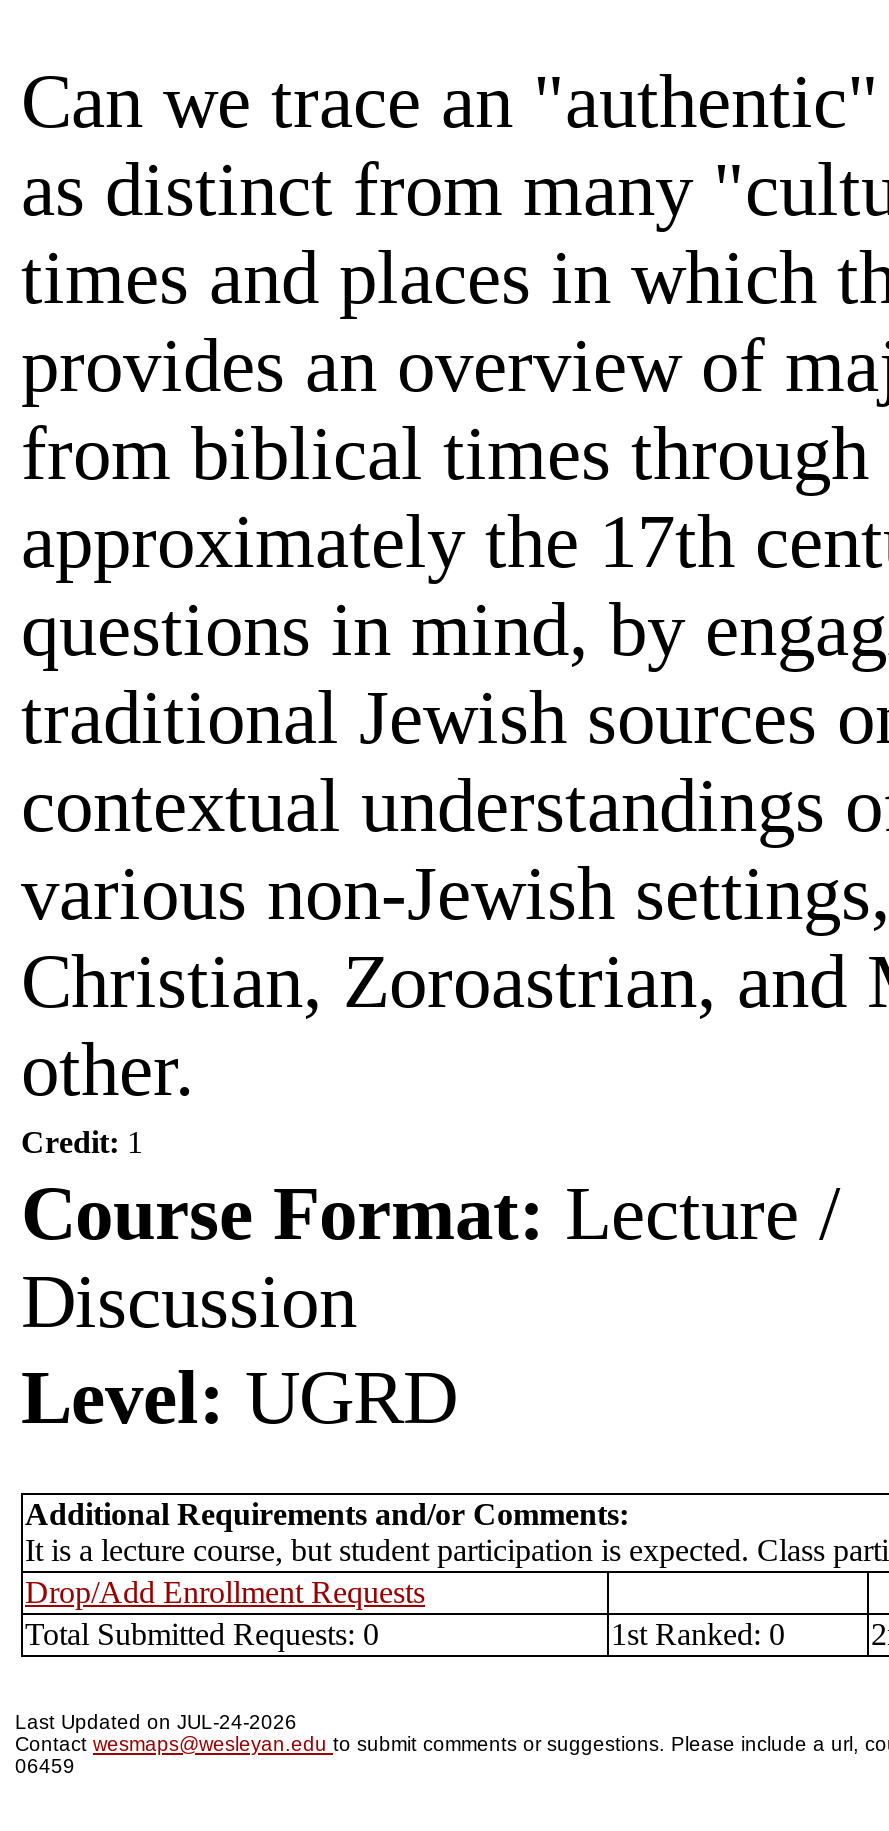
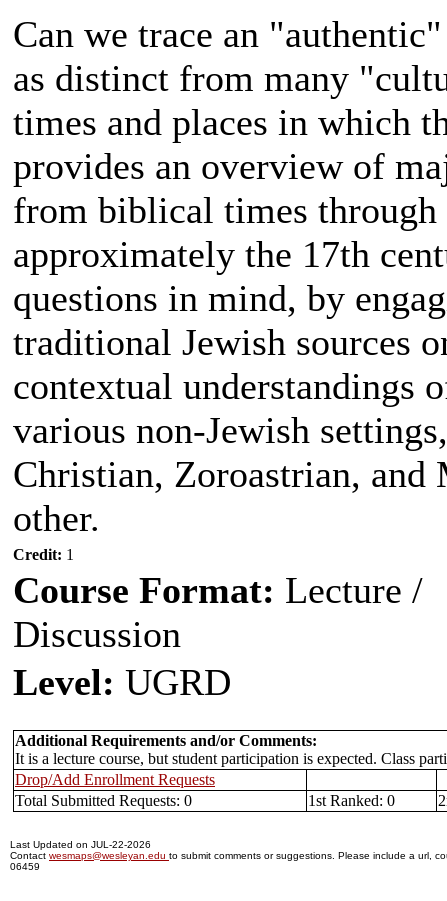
- Last Updated on JUL-24-2026
+ Last Updated on JUL-22-2026
